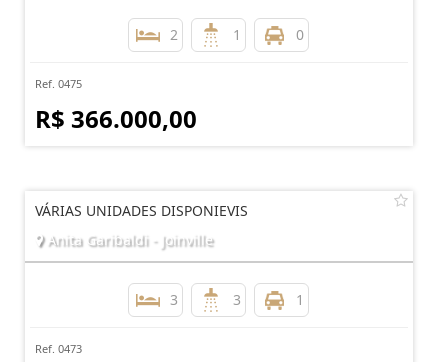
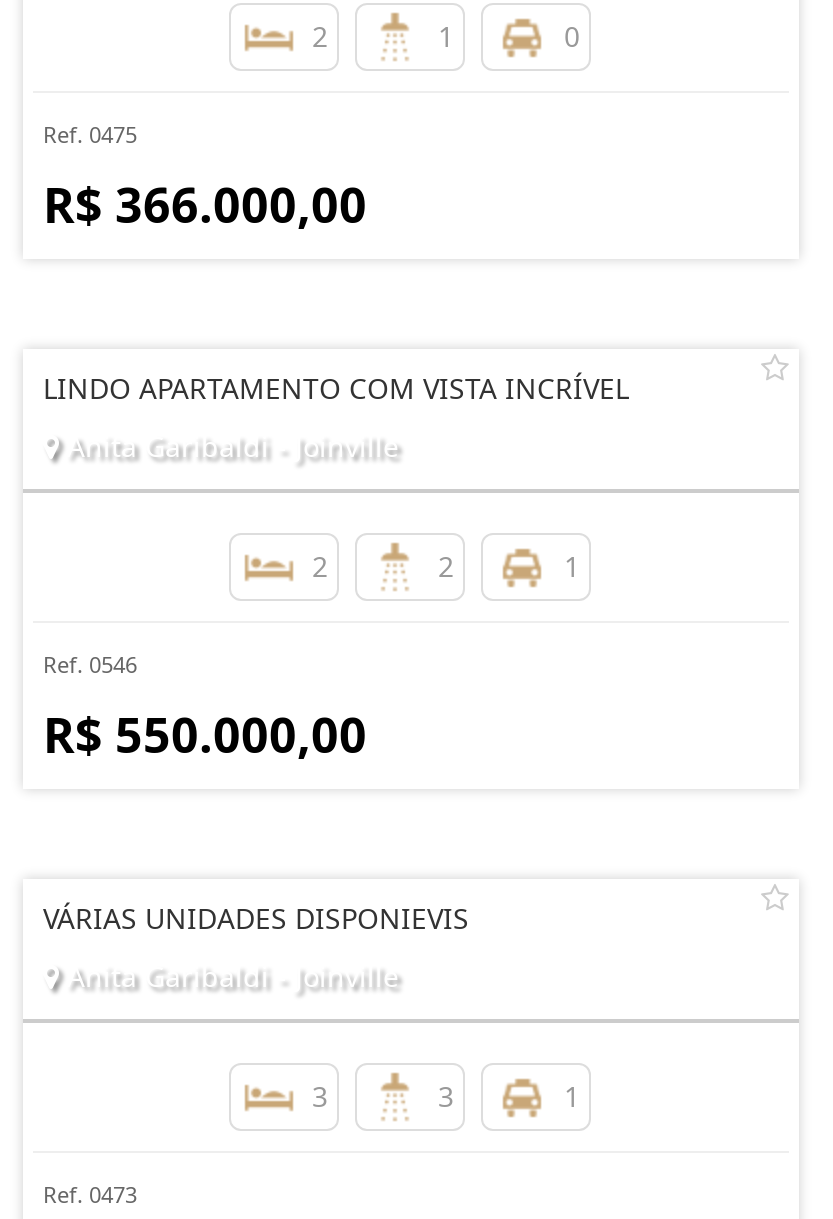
+ LINDO APARTAMENTO COM VISTA INCRÍVEL
+ Anita Garibaldi - Joinville
+ 2
+ 2
+ 1
+ Ref. 0546
+ R$ 550.000,00
